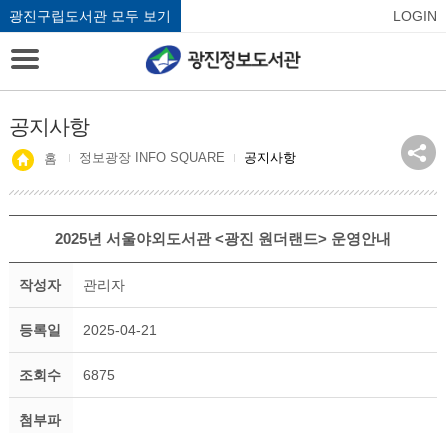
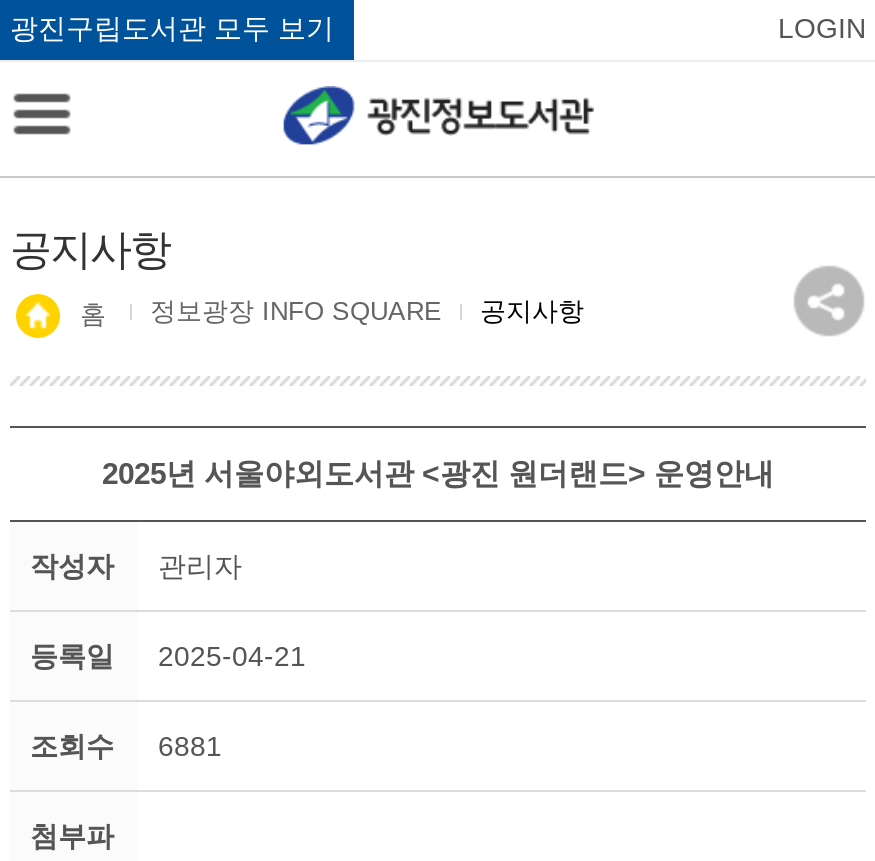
- 조회수 6875
+ 조회수 6881
